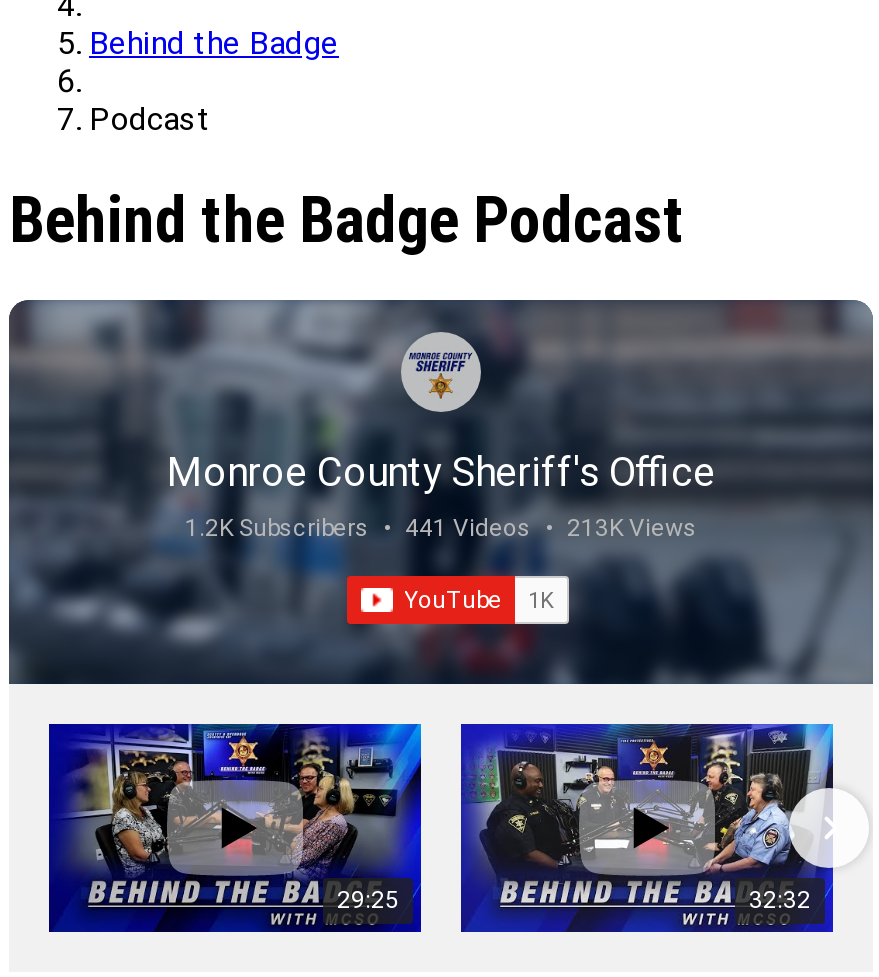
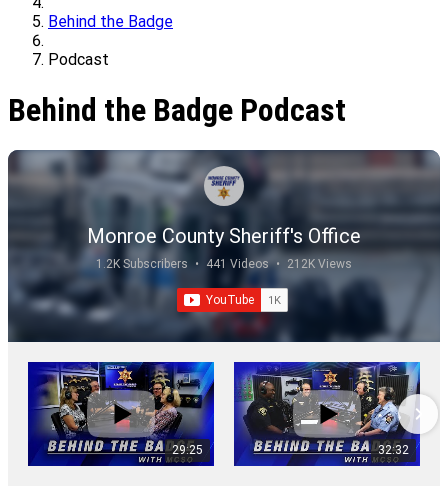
- 1.2K Subscribers • 441 Videos • 213K Views
+ 1.2K Subscribers • 441 Videos • 212K Views
